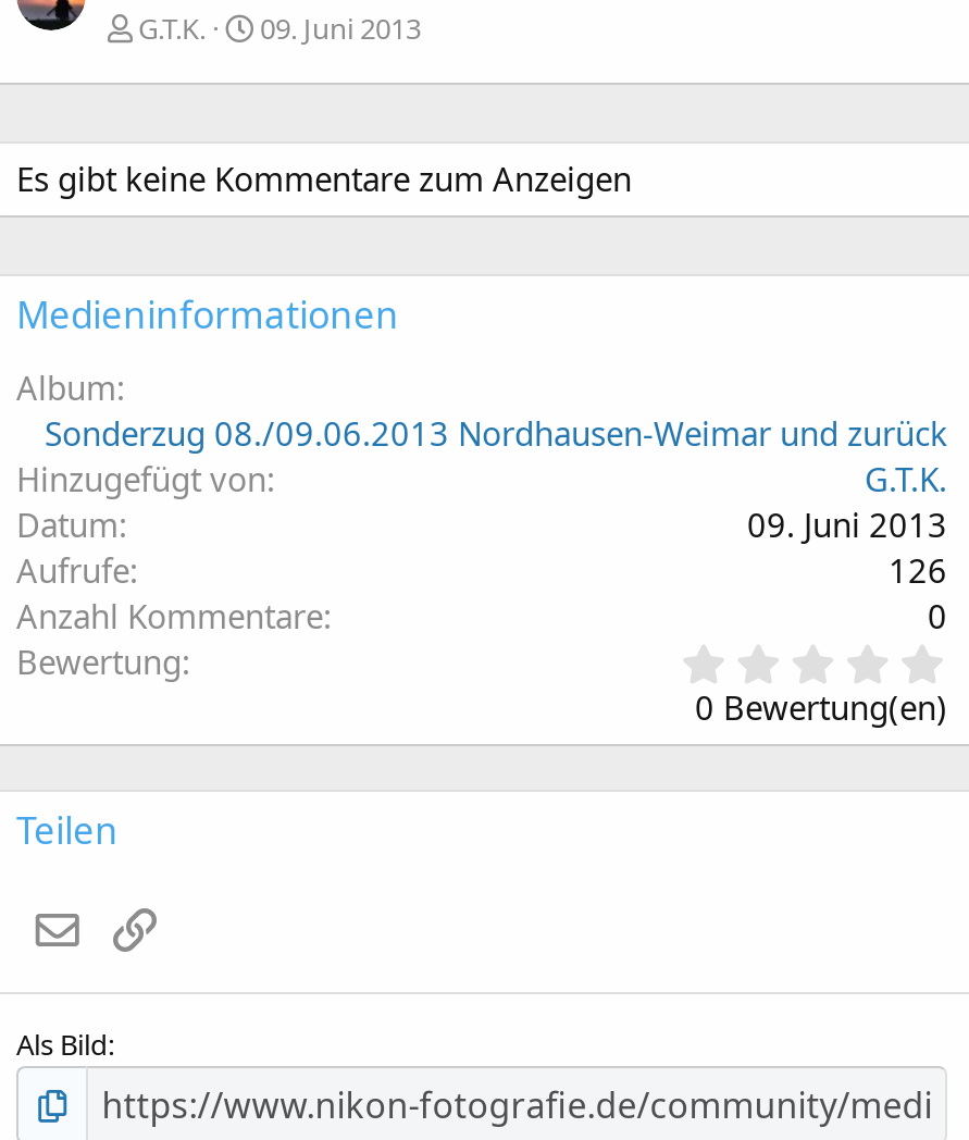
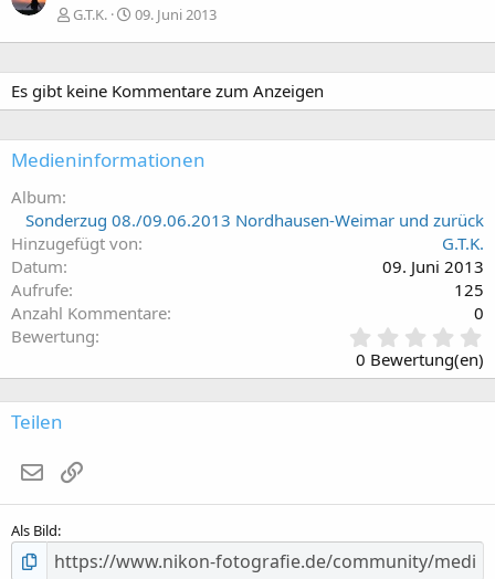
- 126
+ 125
